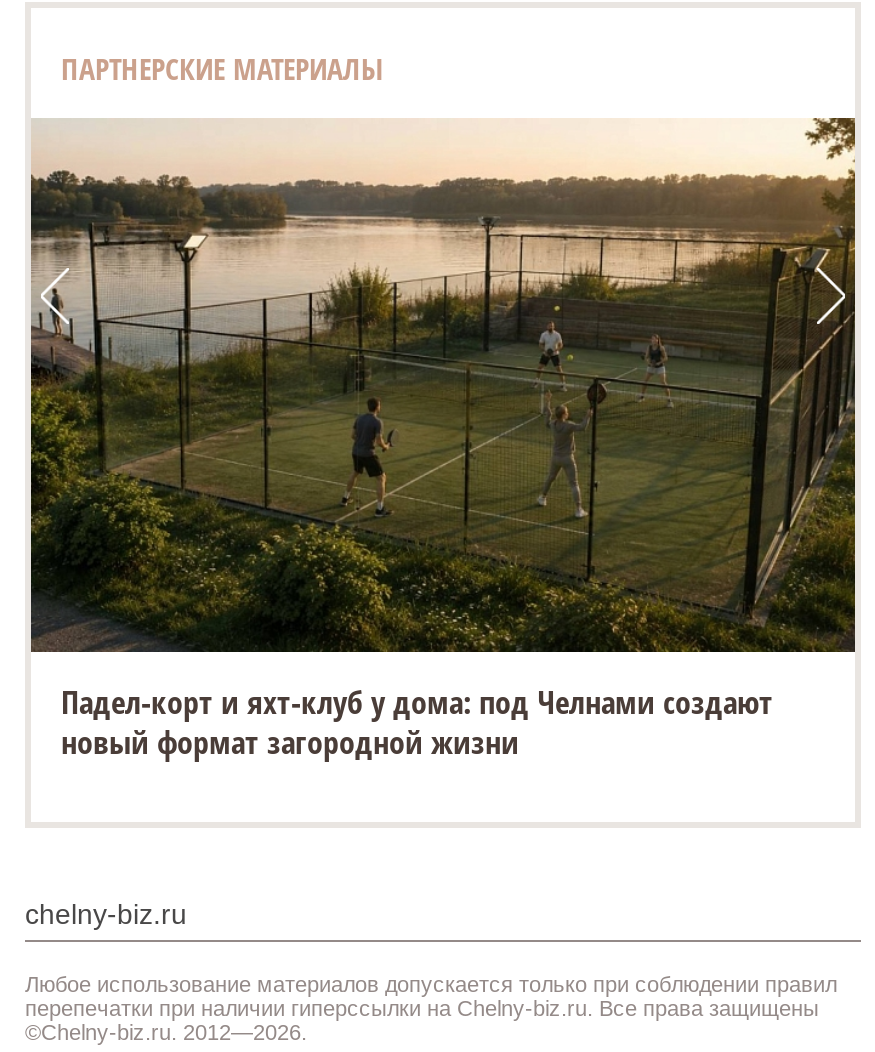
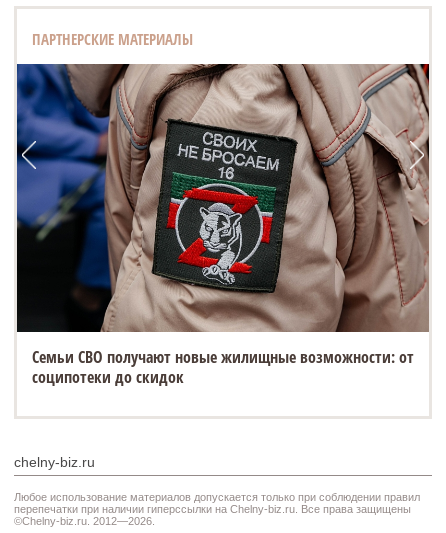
- [image]
- Падел-корт и яхт-клуб у дома: под Челнами создают
- новый формат загородной жизни
+ [image]
+ Семьи СВО получают новые жилищные возможности: от
+ соципотеки до скидок
